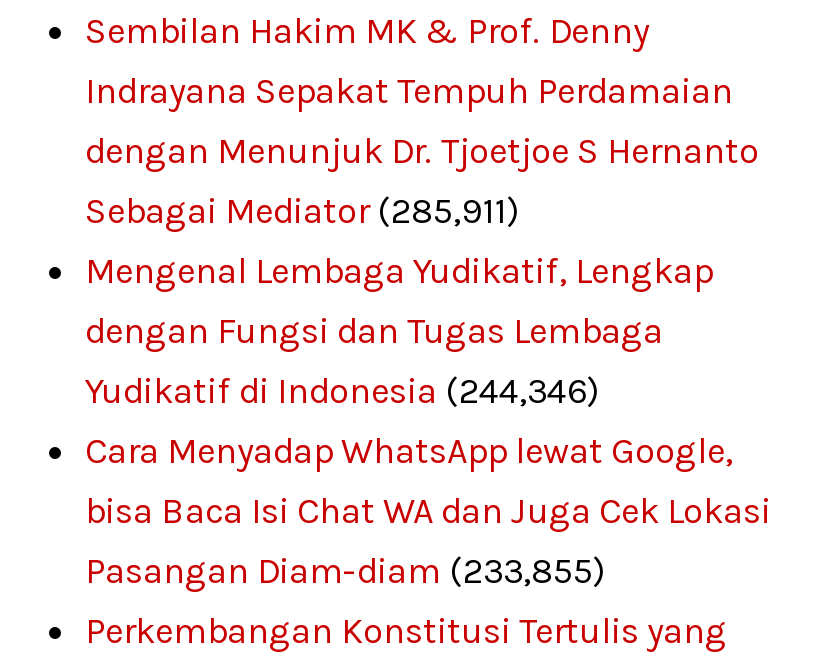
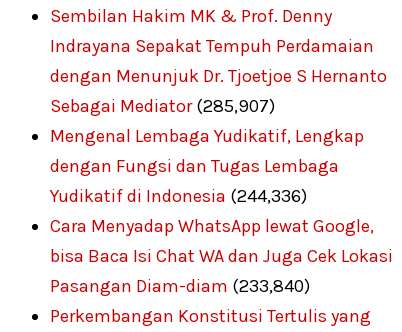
- Sebagai Mediator (285,911)
+ Sebagai Mediator (285,907)

- Yudikatif di Indonesia (244,346)
+ Yudikatif di Indonesia (244,336)

- Pasangan Diam-diam (233,855)
+ Pasangan Diam-diam (233,840)
